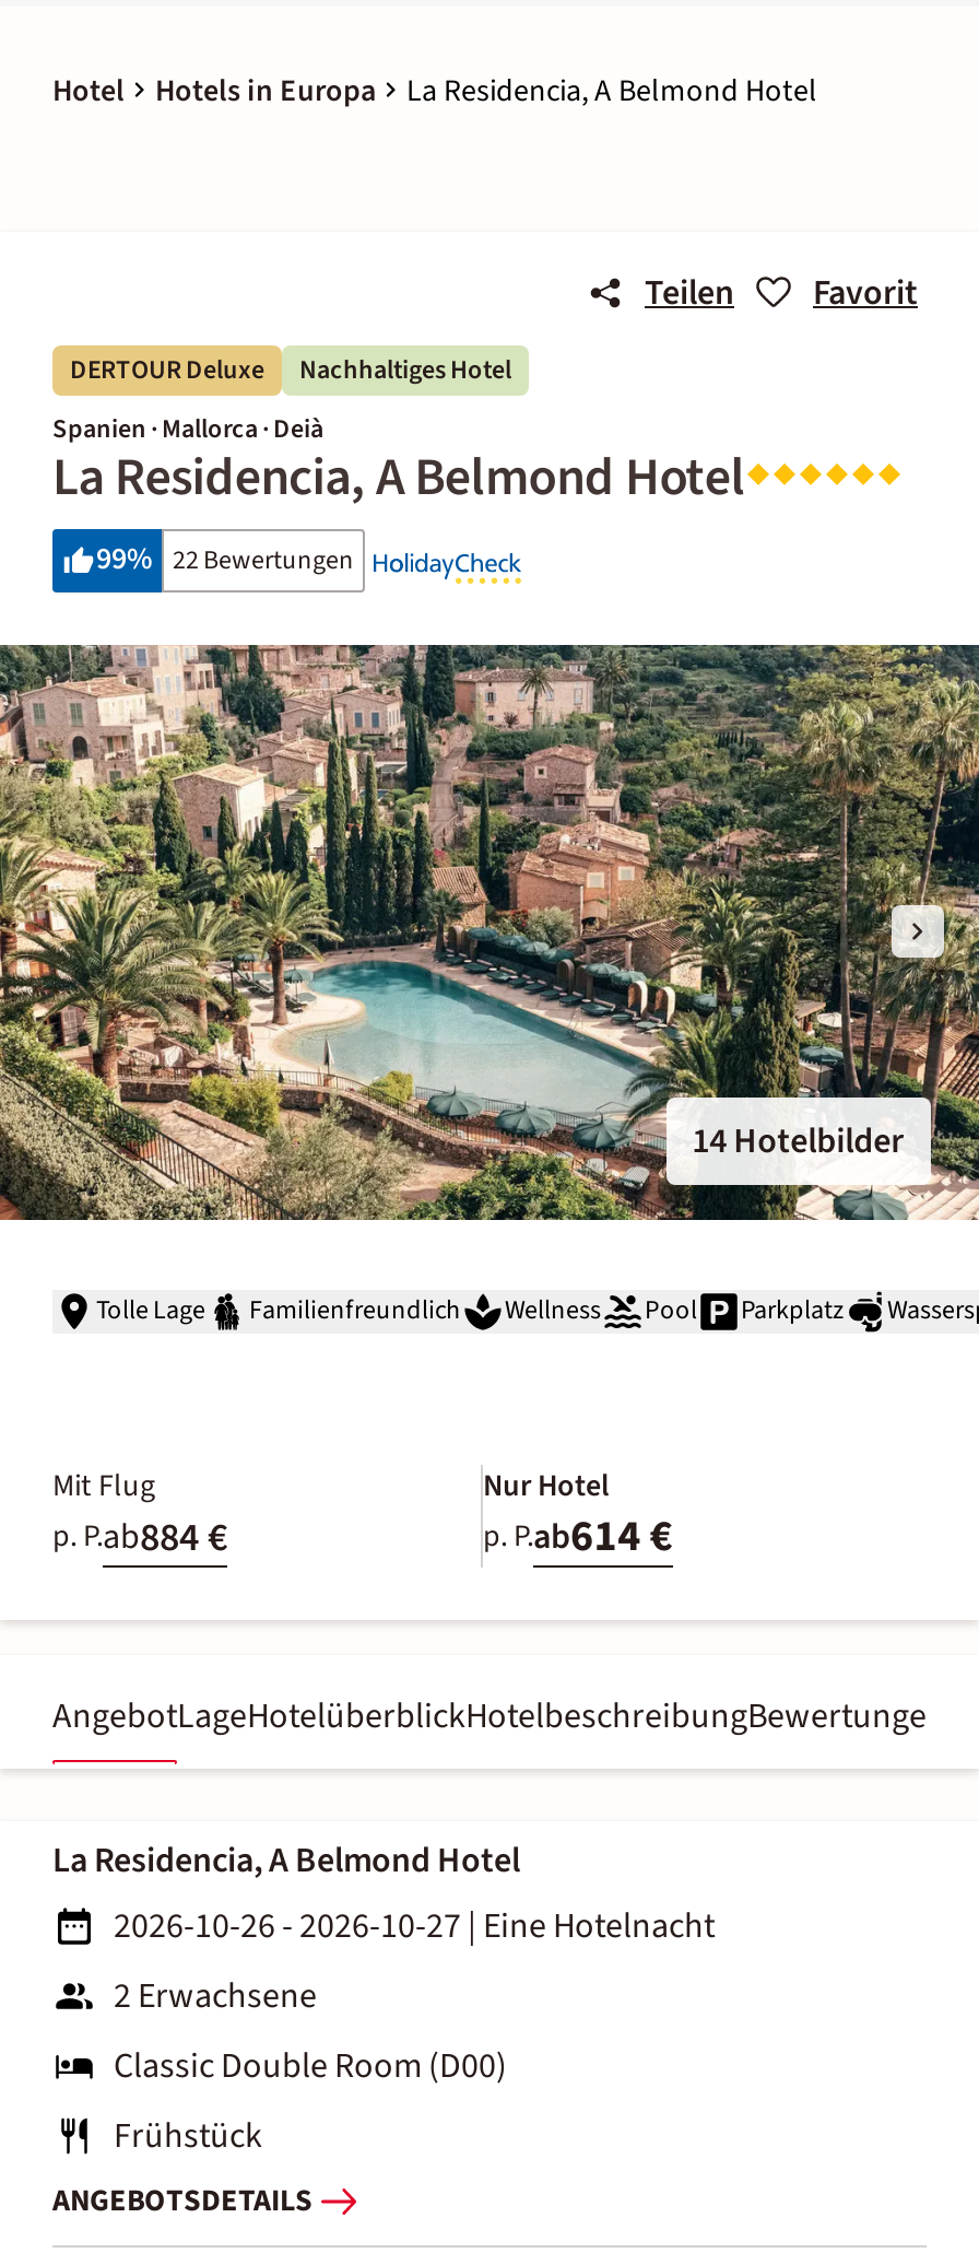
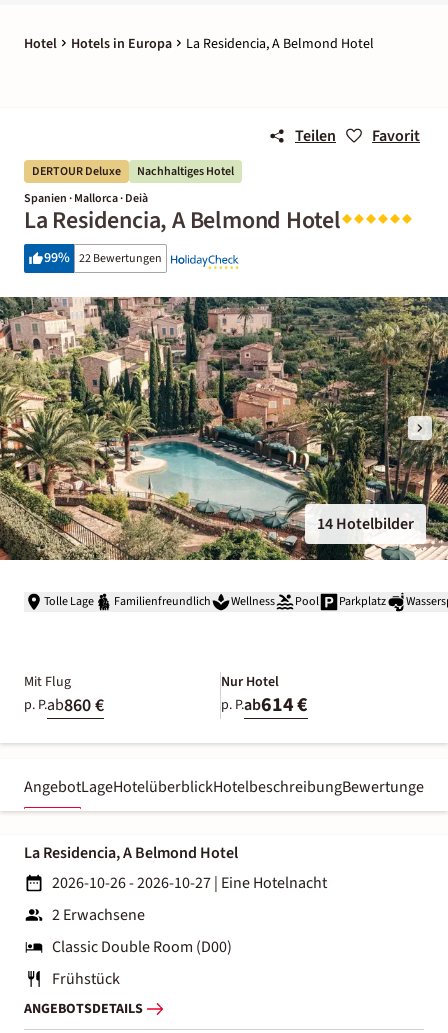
- p. P.ab884 €
+ p. P.ab860 €
